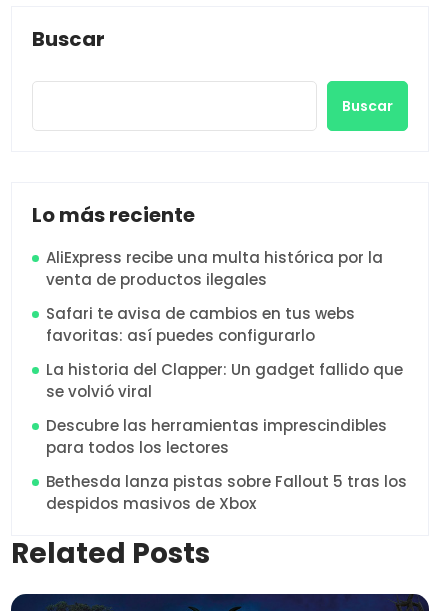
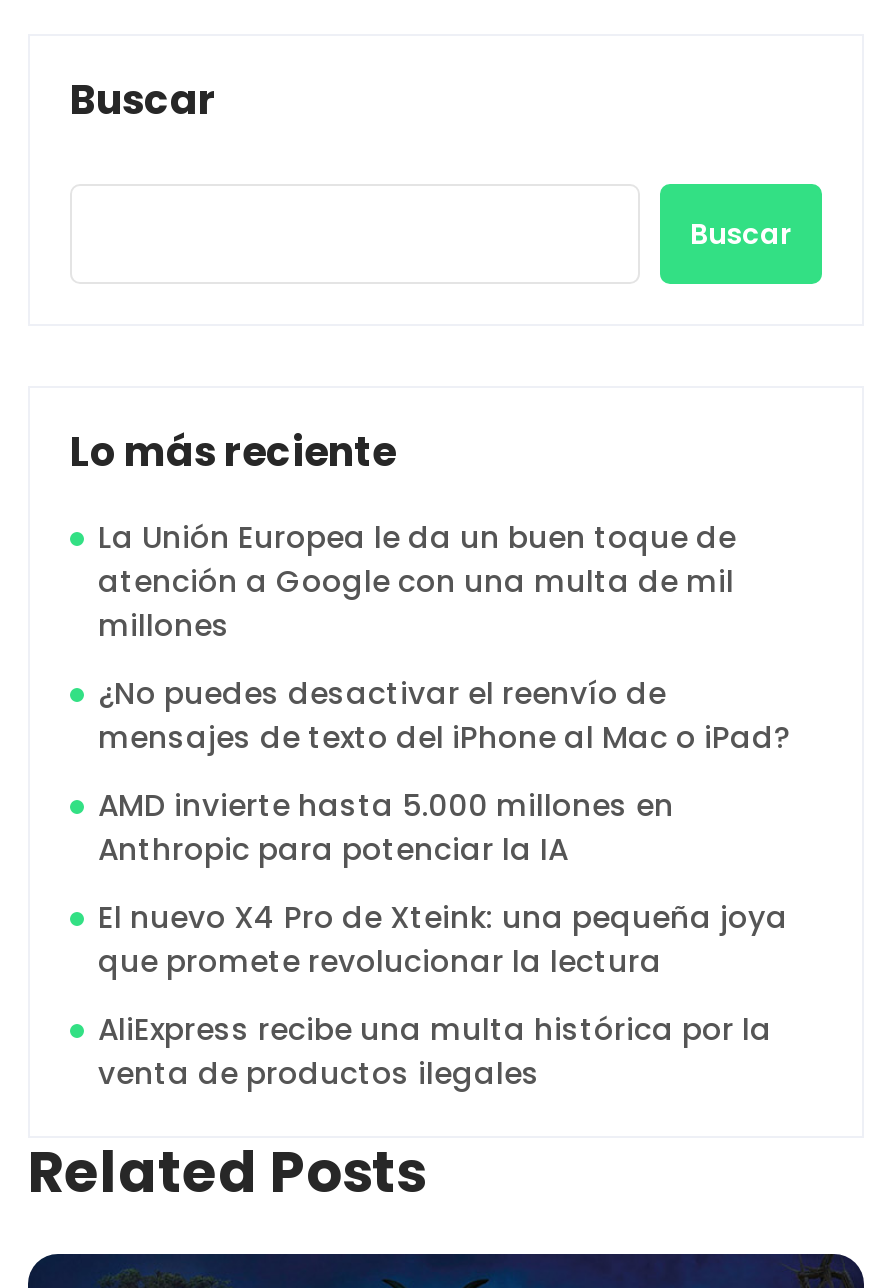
+ La Unión Europea le da un buen toque de
+ atención a Google con una multa de mil
+ millones
+ ¿No puedes desactivar el reenvío de
+ mensajes de texto del iPhone al Mac o iPad?
+ AMD invierte hasta 5.000 millones en
+ Anthropic para potenciar la IA
+ El nuevo X4 Pro de Xteink: una pequeña joya
+ que promete revolucionar la lectura

moved down: AliExpress recibe una multa histórica por la | venta de productos ilegales

- Safari te avisa de cambios en tus webs
- favoritas: así puedes configurarlo
- La historia del Clapper: Un gadget fallido que
- se volvió viral
- Descubre las herramientas imprescindibles
- para todos los lectores
- Bethesda lanza pistas sobre Fallout 5 tras los
- despidos masivos de Xbox
